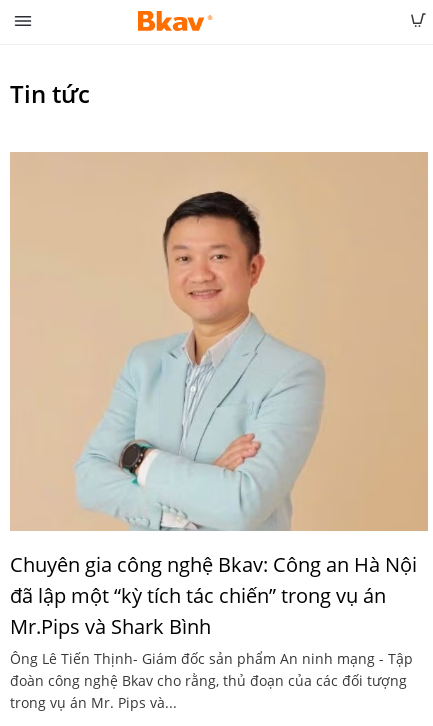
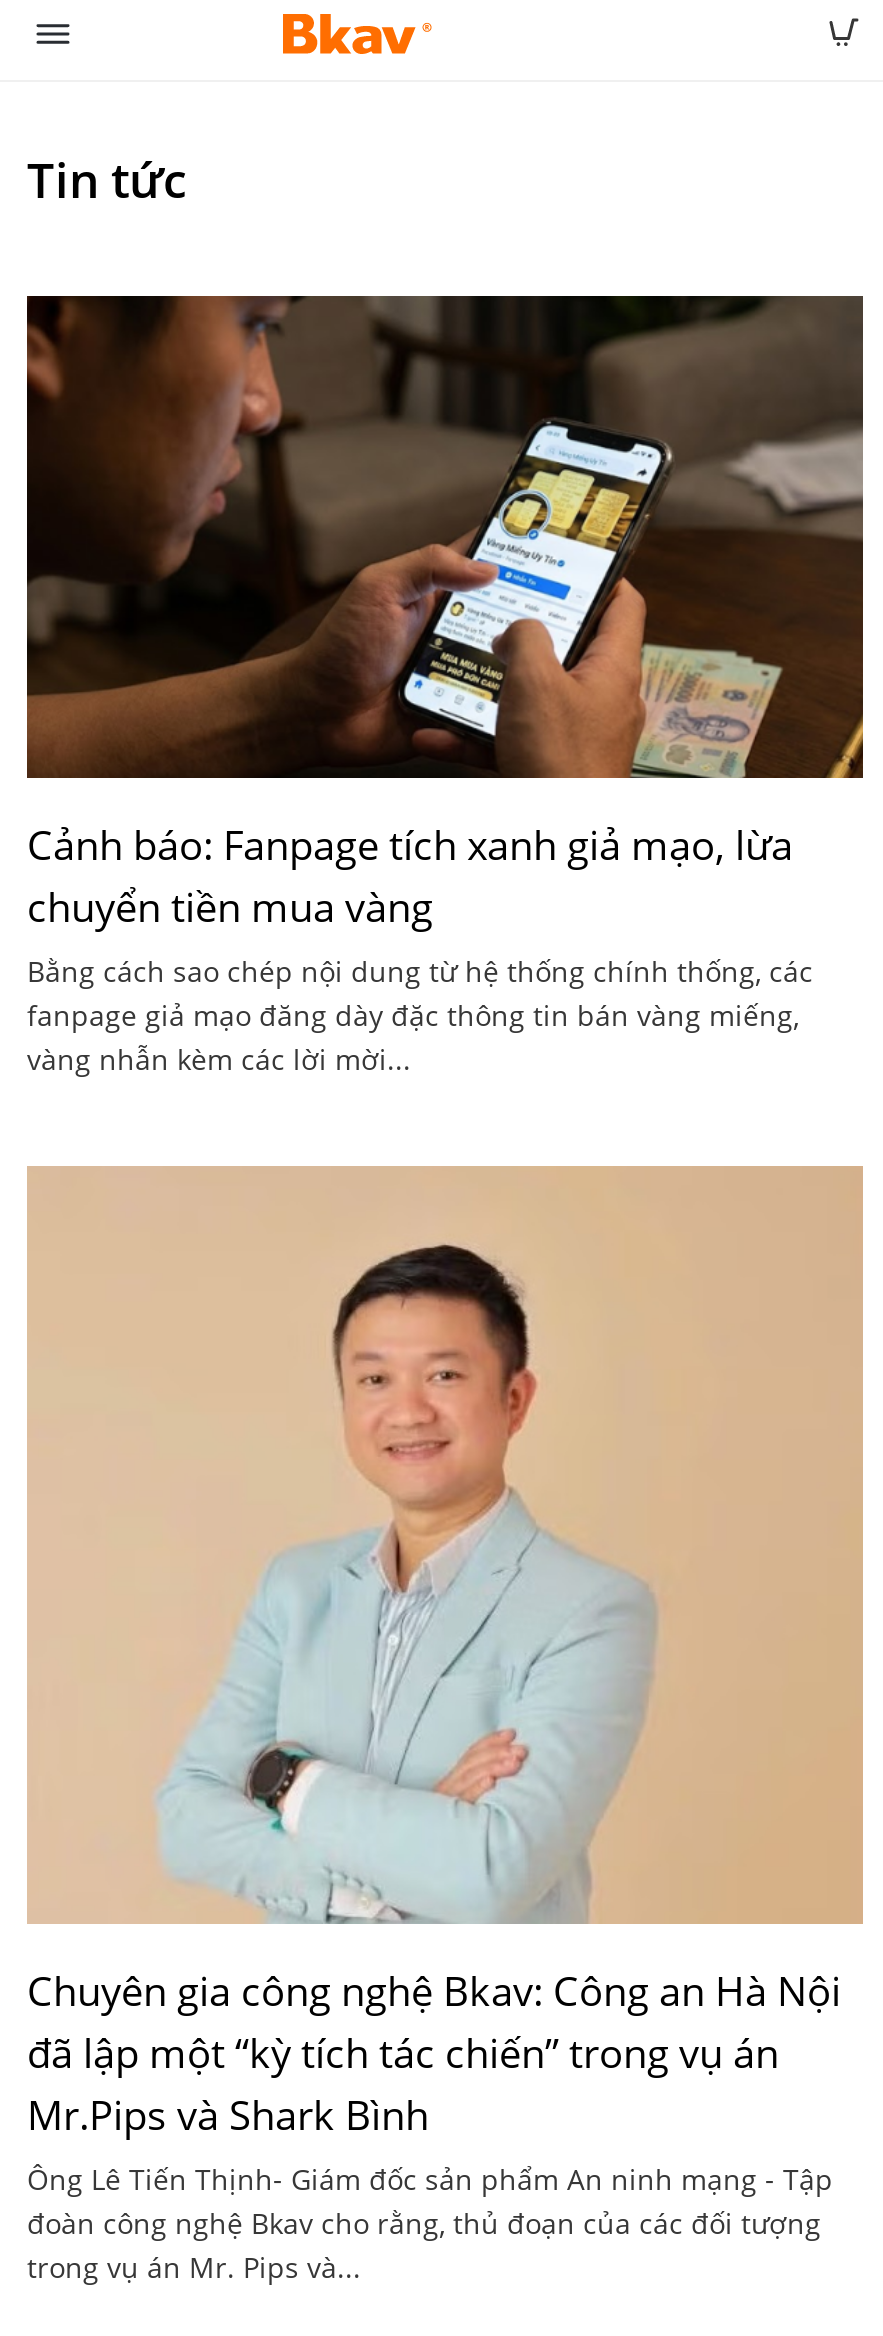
+ [image]
+ Cảnh báo: Fanpage tích xanh giả mạo, lừa
+ chuyển tiền mua vàng
+ Bằng cách sao chép nội dung từ hệ thống chính thống, các
+ fanpage giả mạo đăng dày đặc thông tin bán vàng miếng,
+ vàng nhẫn kèm các lời mời...
